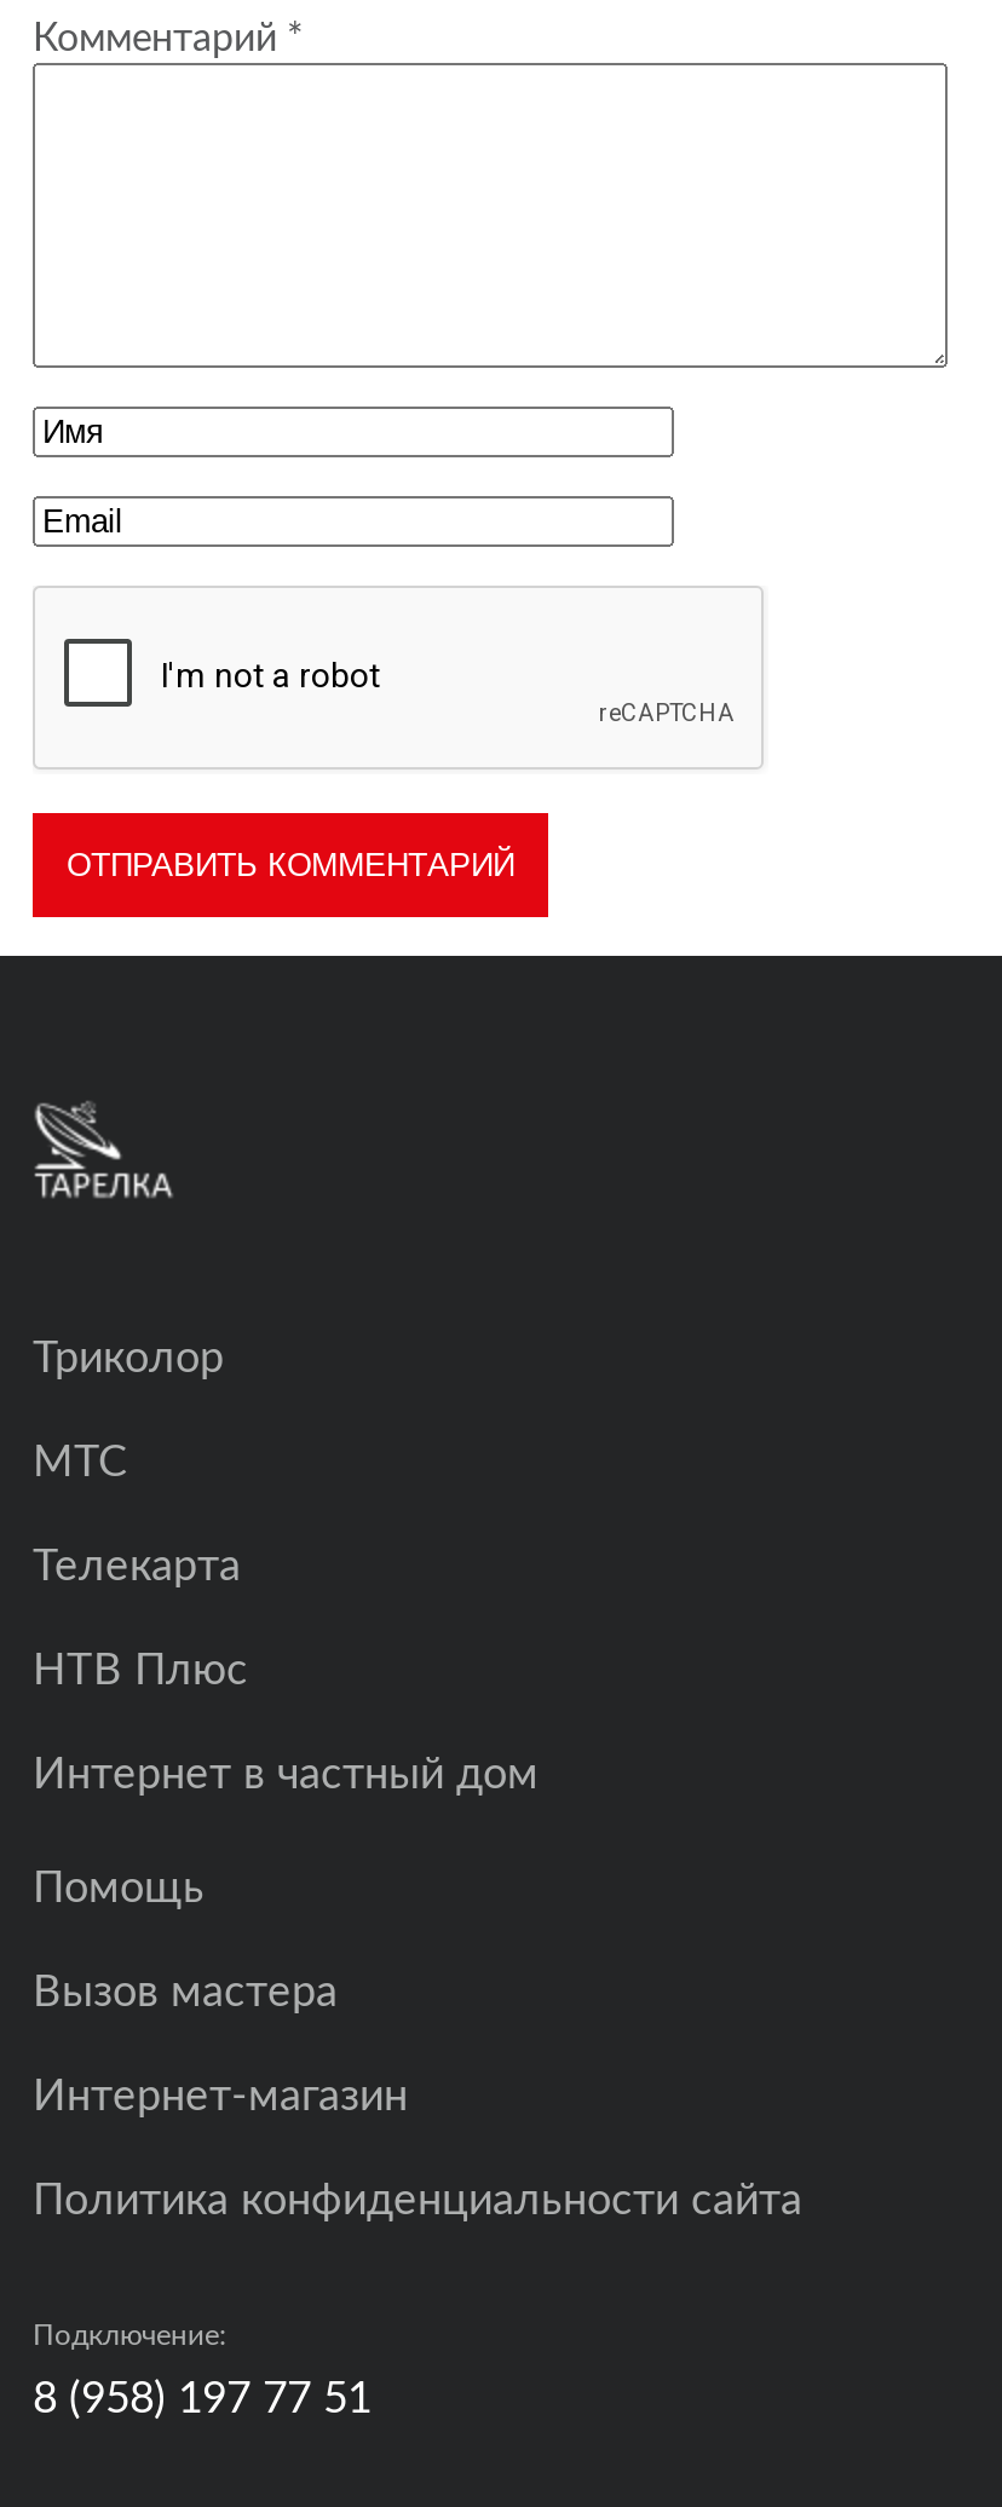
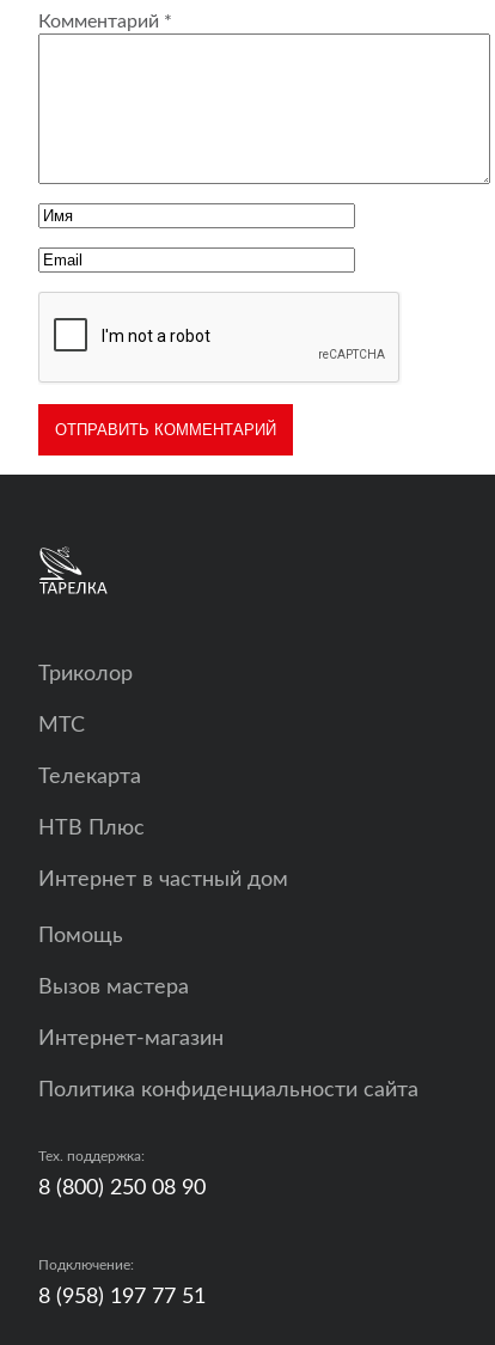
+ Тех. поддержка:
+ 8 (800) 250 08 90
